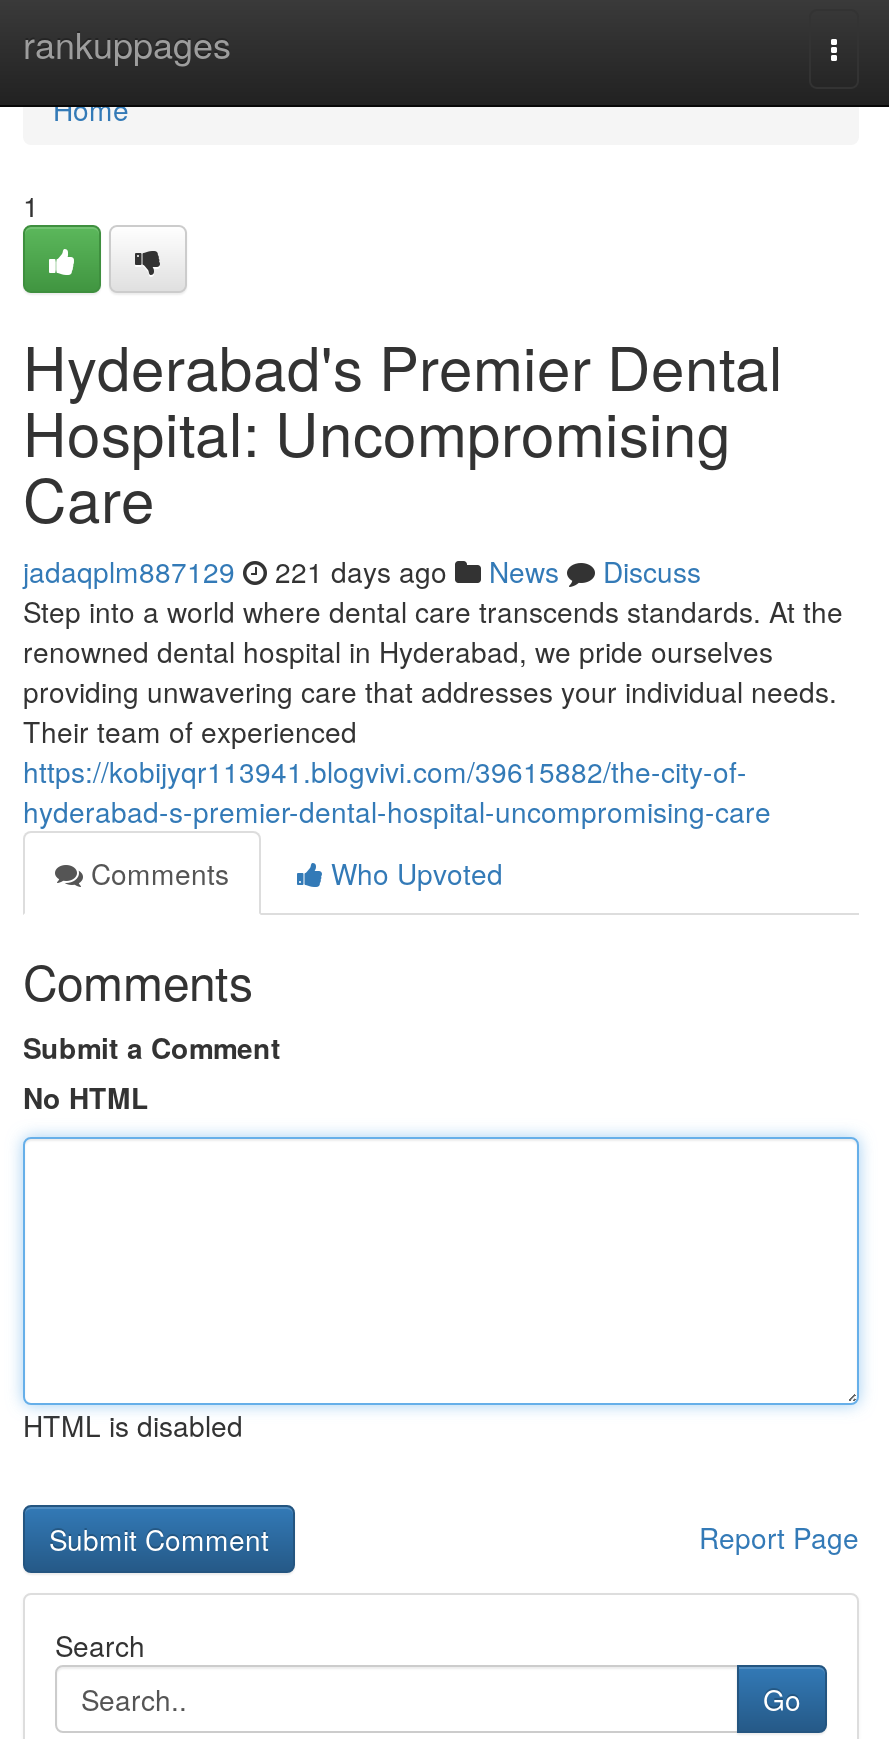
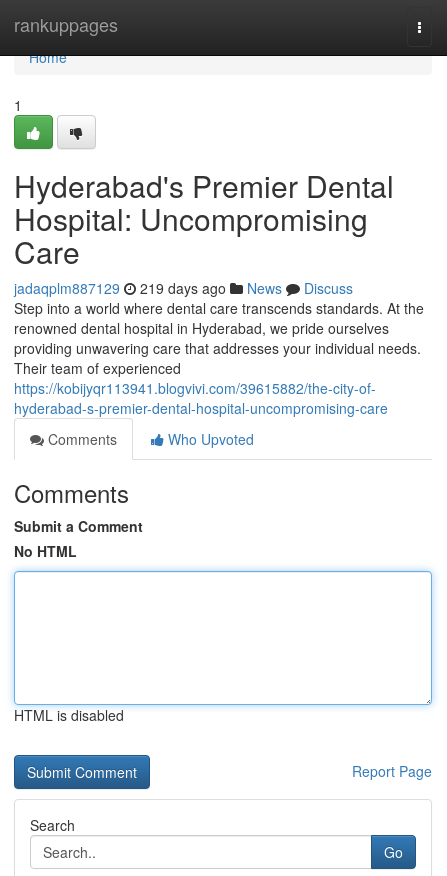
- jadaqplm887129 221 days ago News Discuss
+ jadaqplm887129 219 days ago News Discuss
